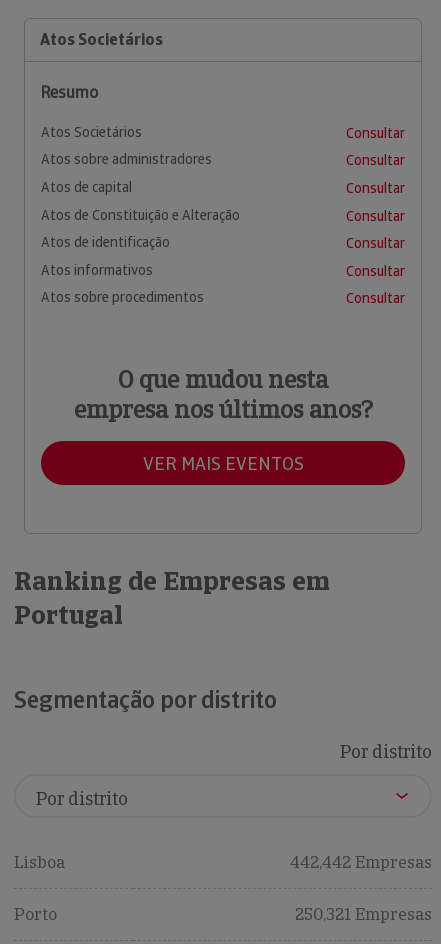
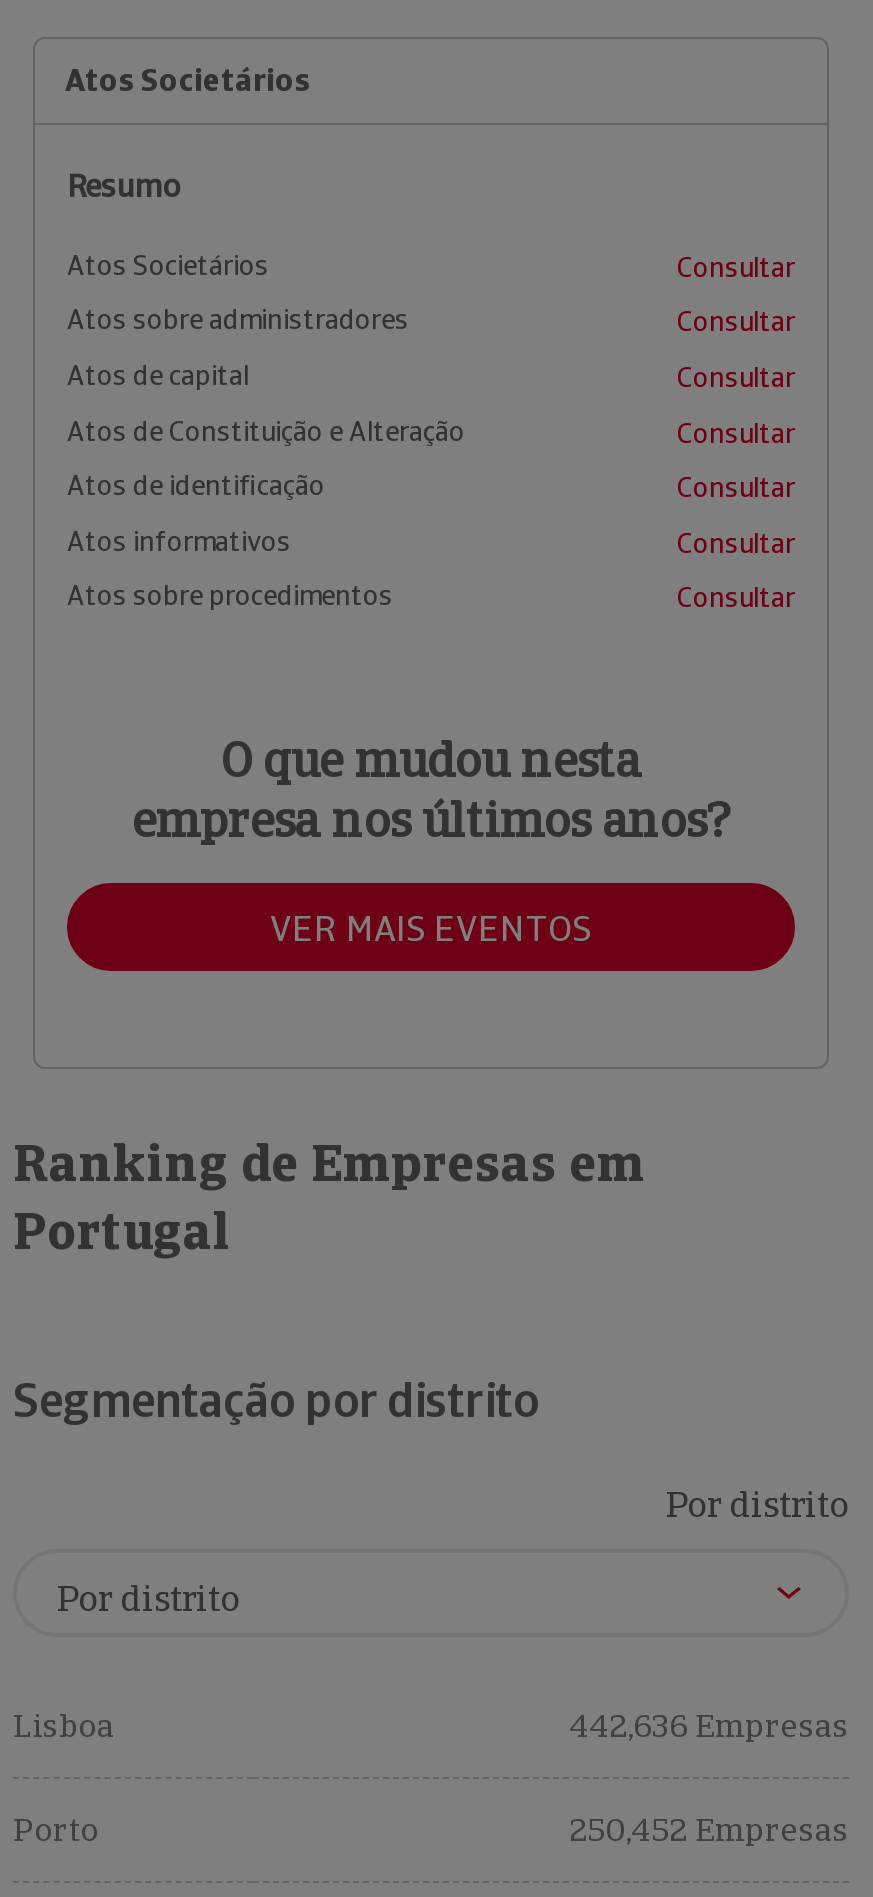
- 442,442 Empresas
+ 442,636 Empresas

- 250,321 Empresas
+ 250,452 Empresas
